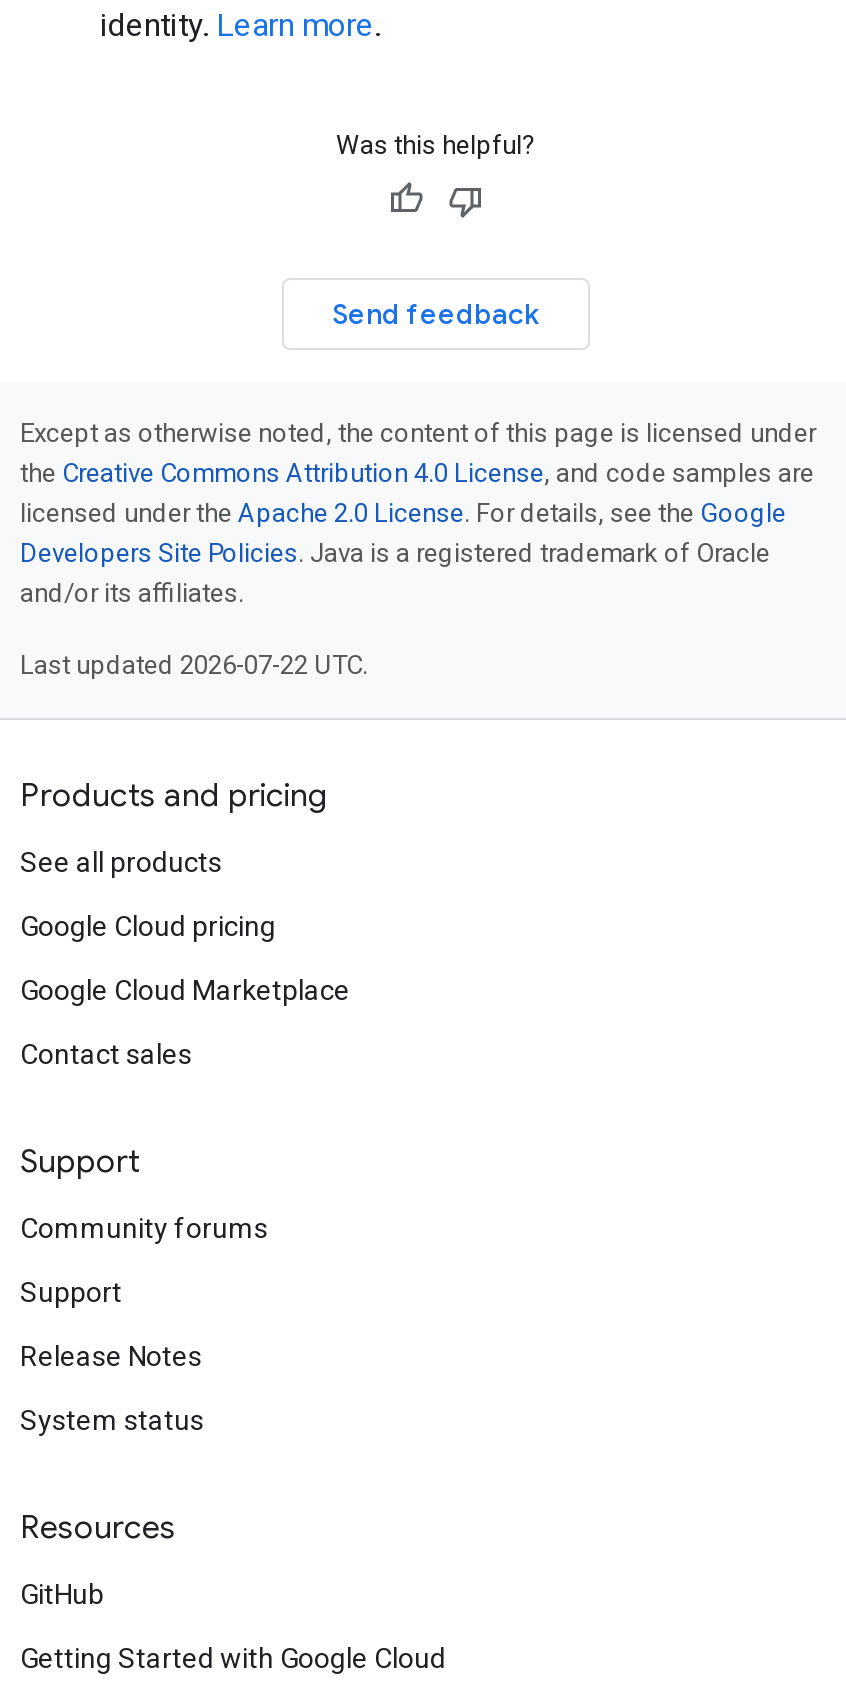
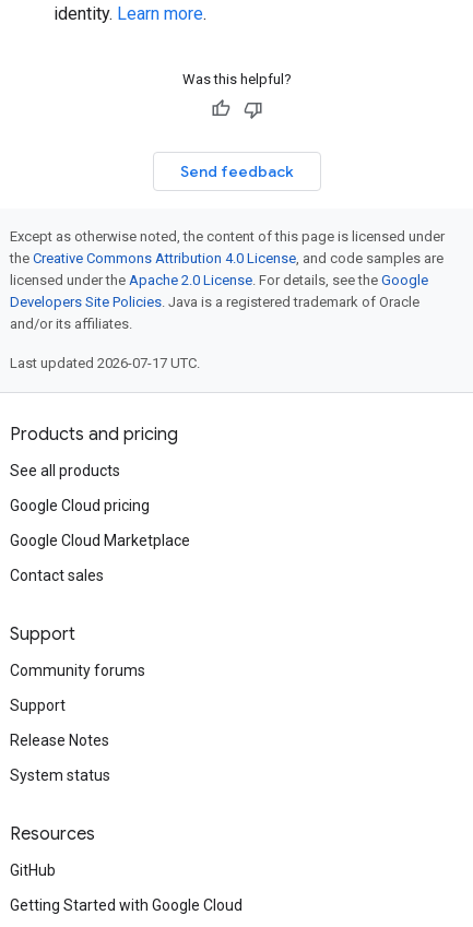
- Last updated 2026-07-22 UTC.
+ Last updated 2026-07-17 UTC.
